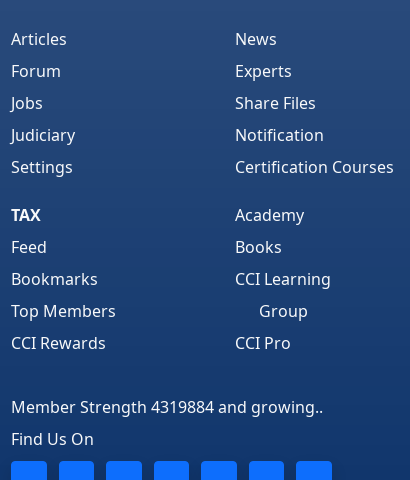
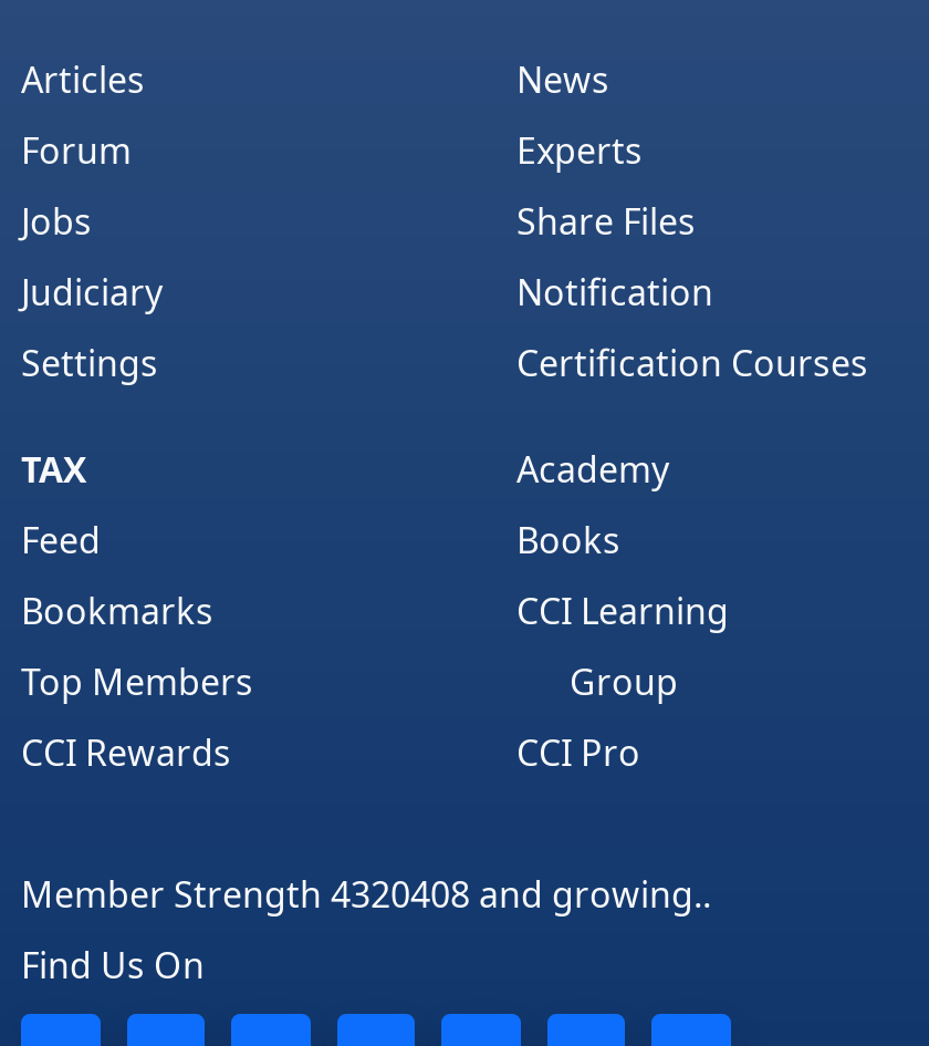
- Member Strength 4319884 and growing..
+ Member Strength 4320408 and growing..
